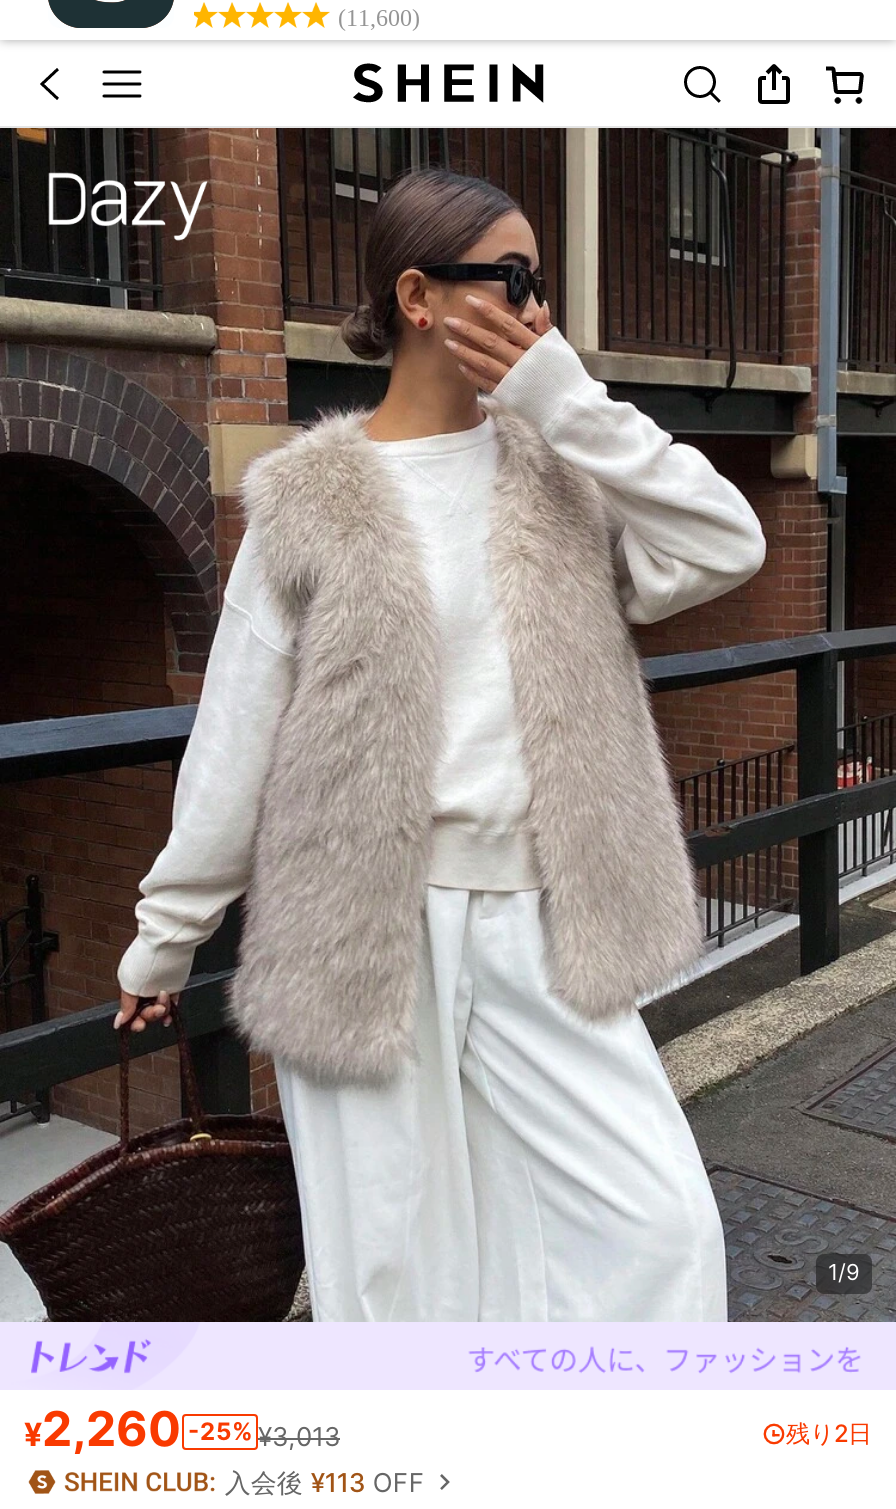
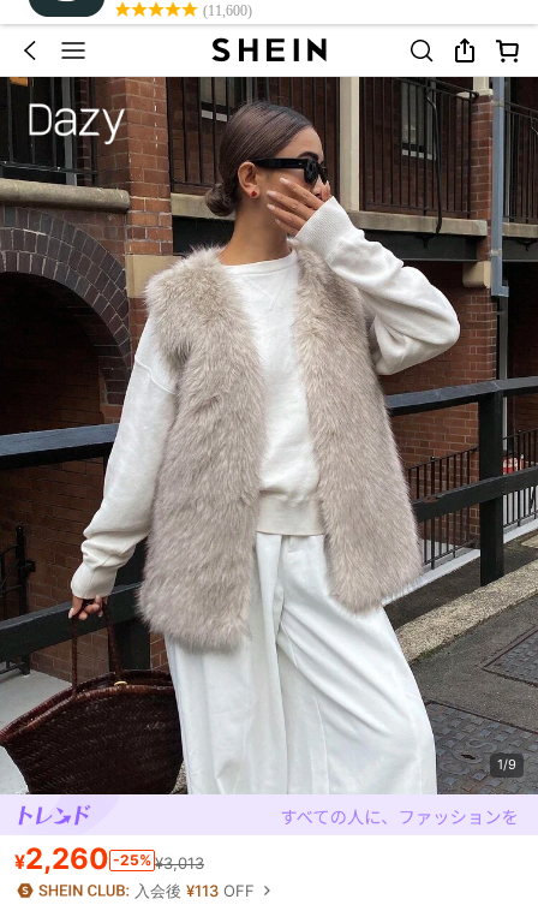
- 残り2日
